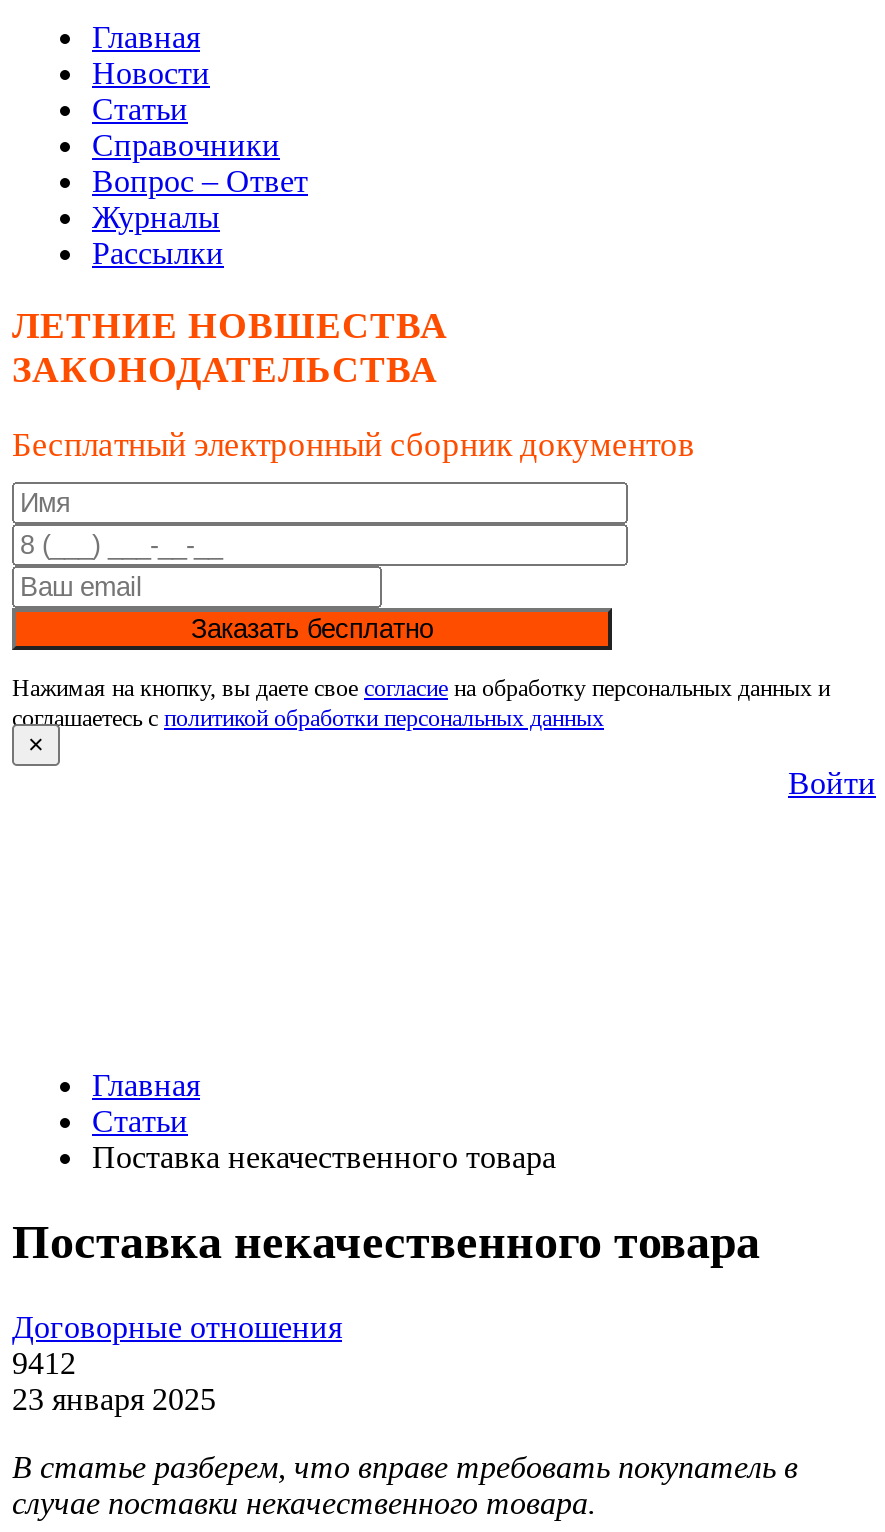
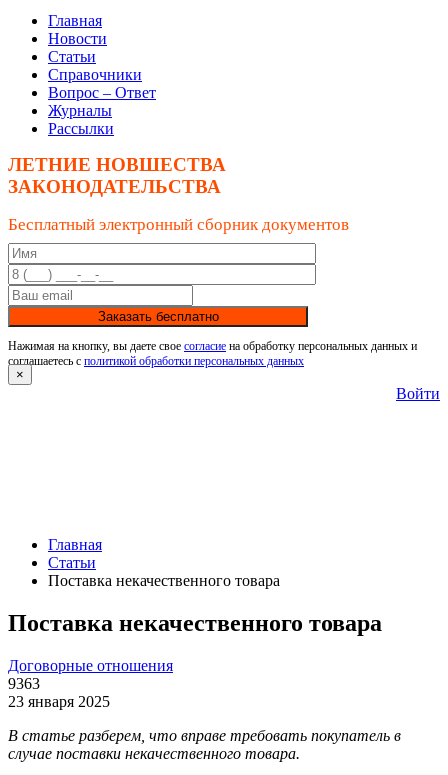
- 9412
+ 9363
